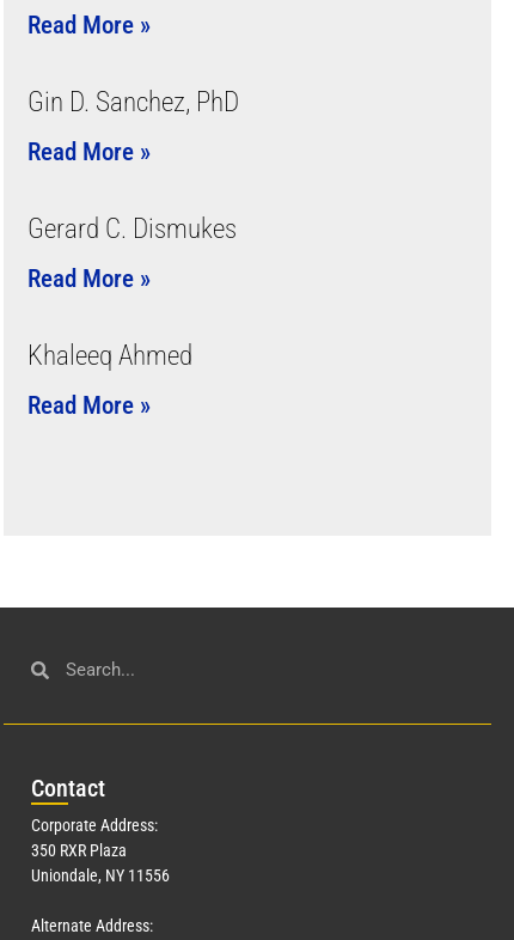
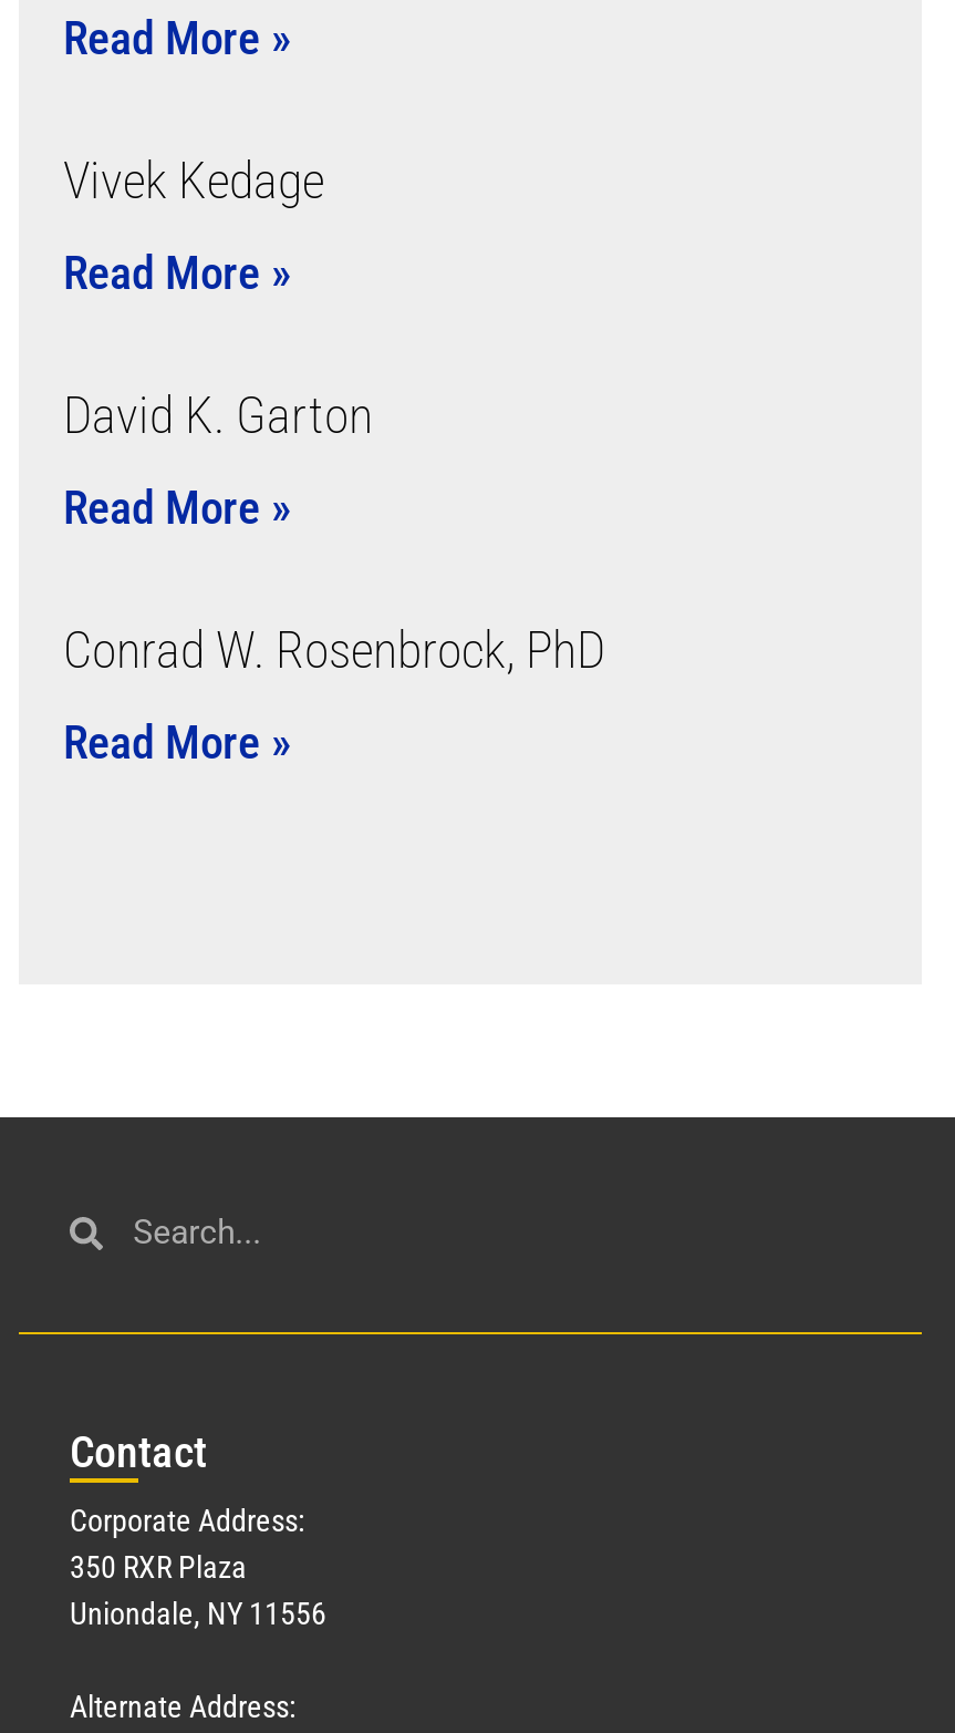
- Gin D. Sanchez, PhD
+ Vivek Kedage

- Gerard C. Dismukes
+ David K. Garton

- Khaleeq Ahmed
+ Conrad W. Rosenbrock, PhD
